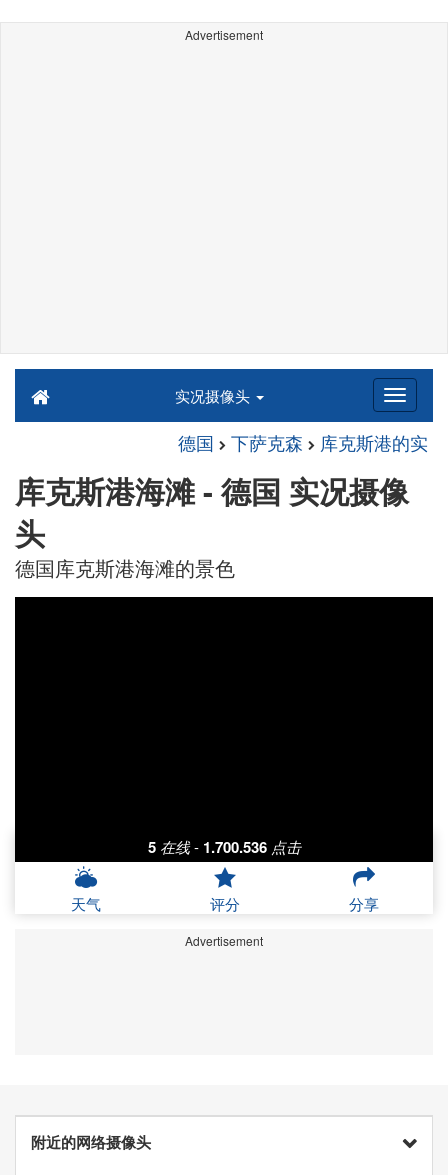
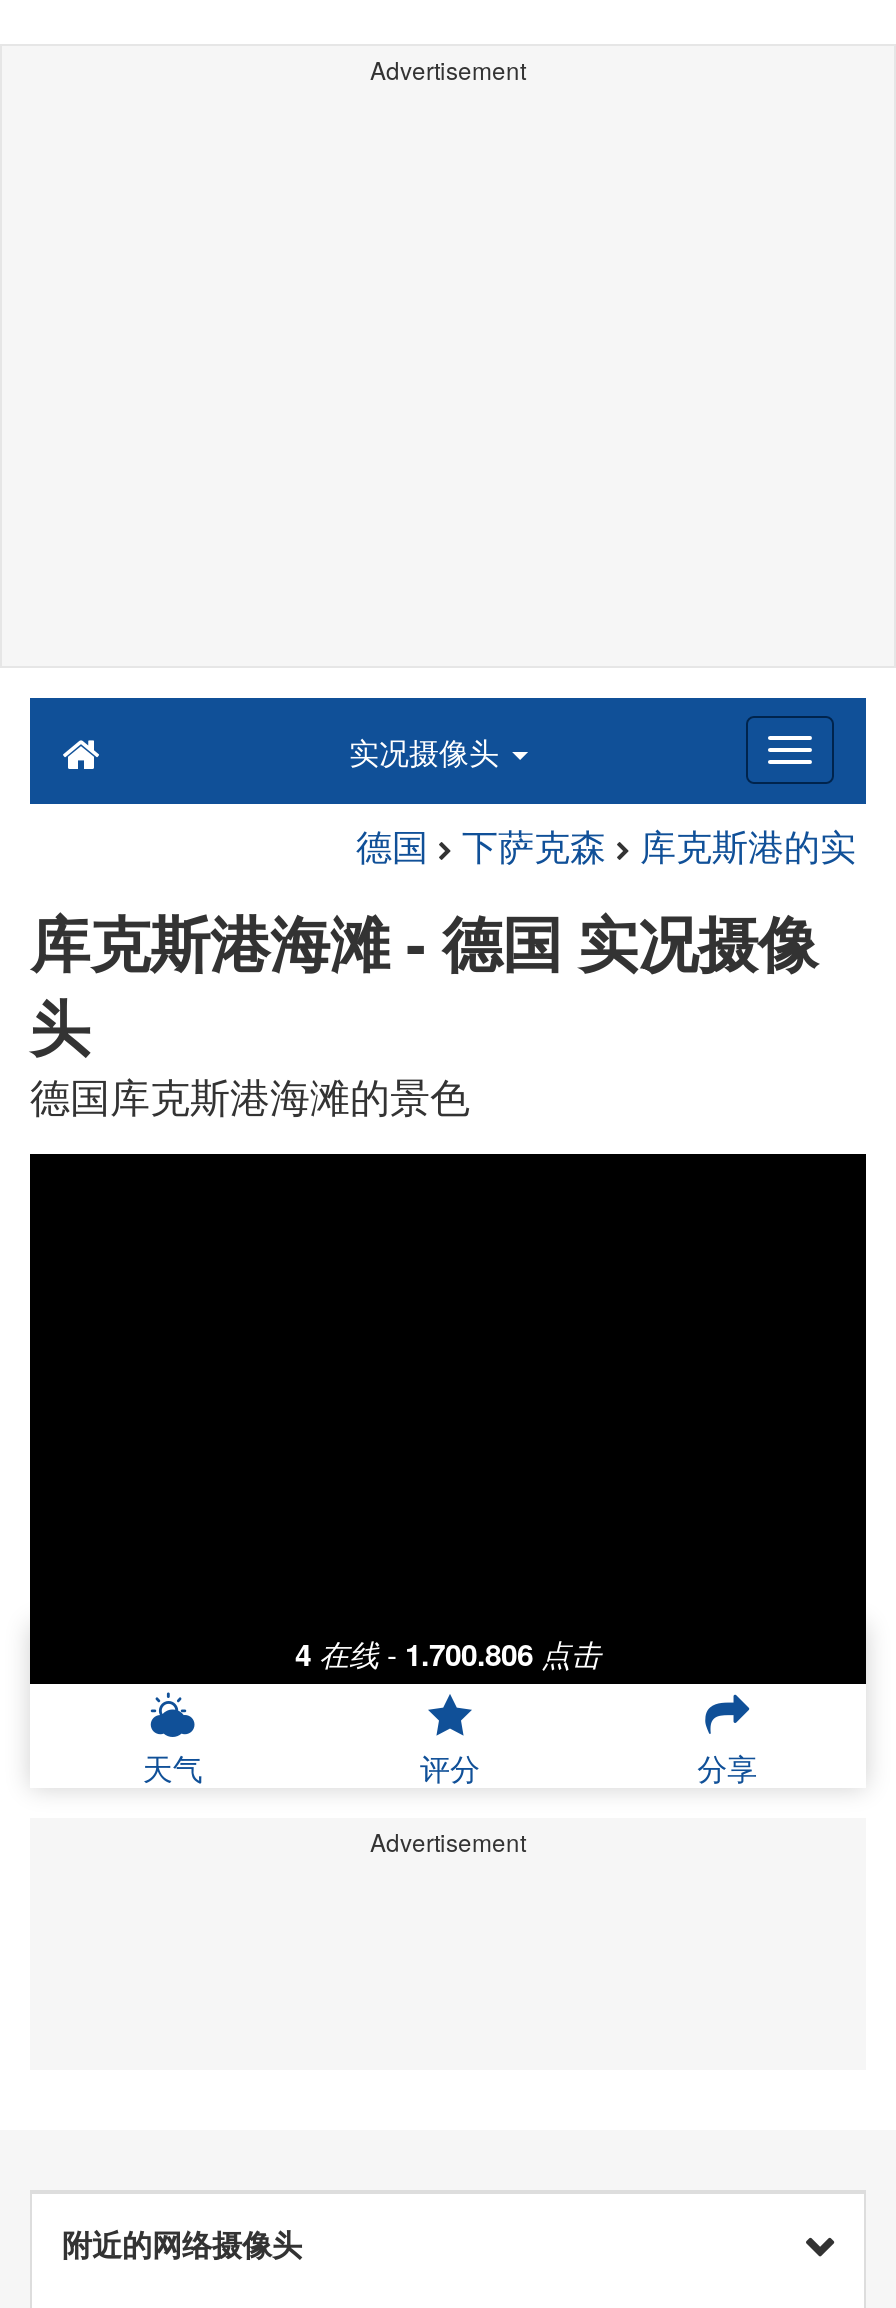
- 5 在线 - 1.700.536 点击
+ 4 在线 - 1.700.806 点击
